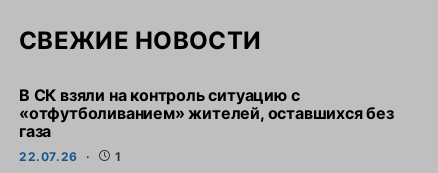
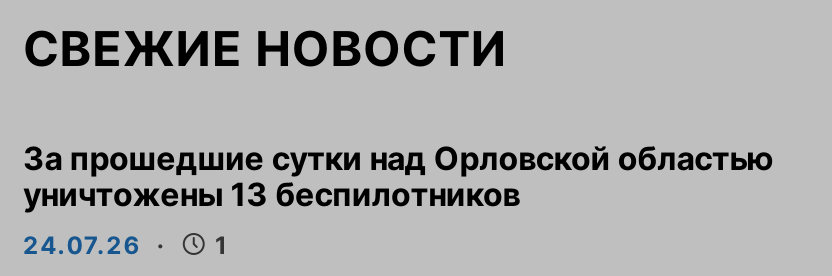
- В СК взяли на контроль ситуацию с
- «отфутболиванием» жителей, оставшихся без
- газа
- 22.07.26
+ За прошедшие сутки над Орловской областью
+ уничтожены 13 беспилотников
+ 24.07.26
